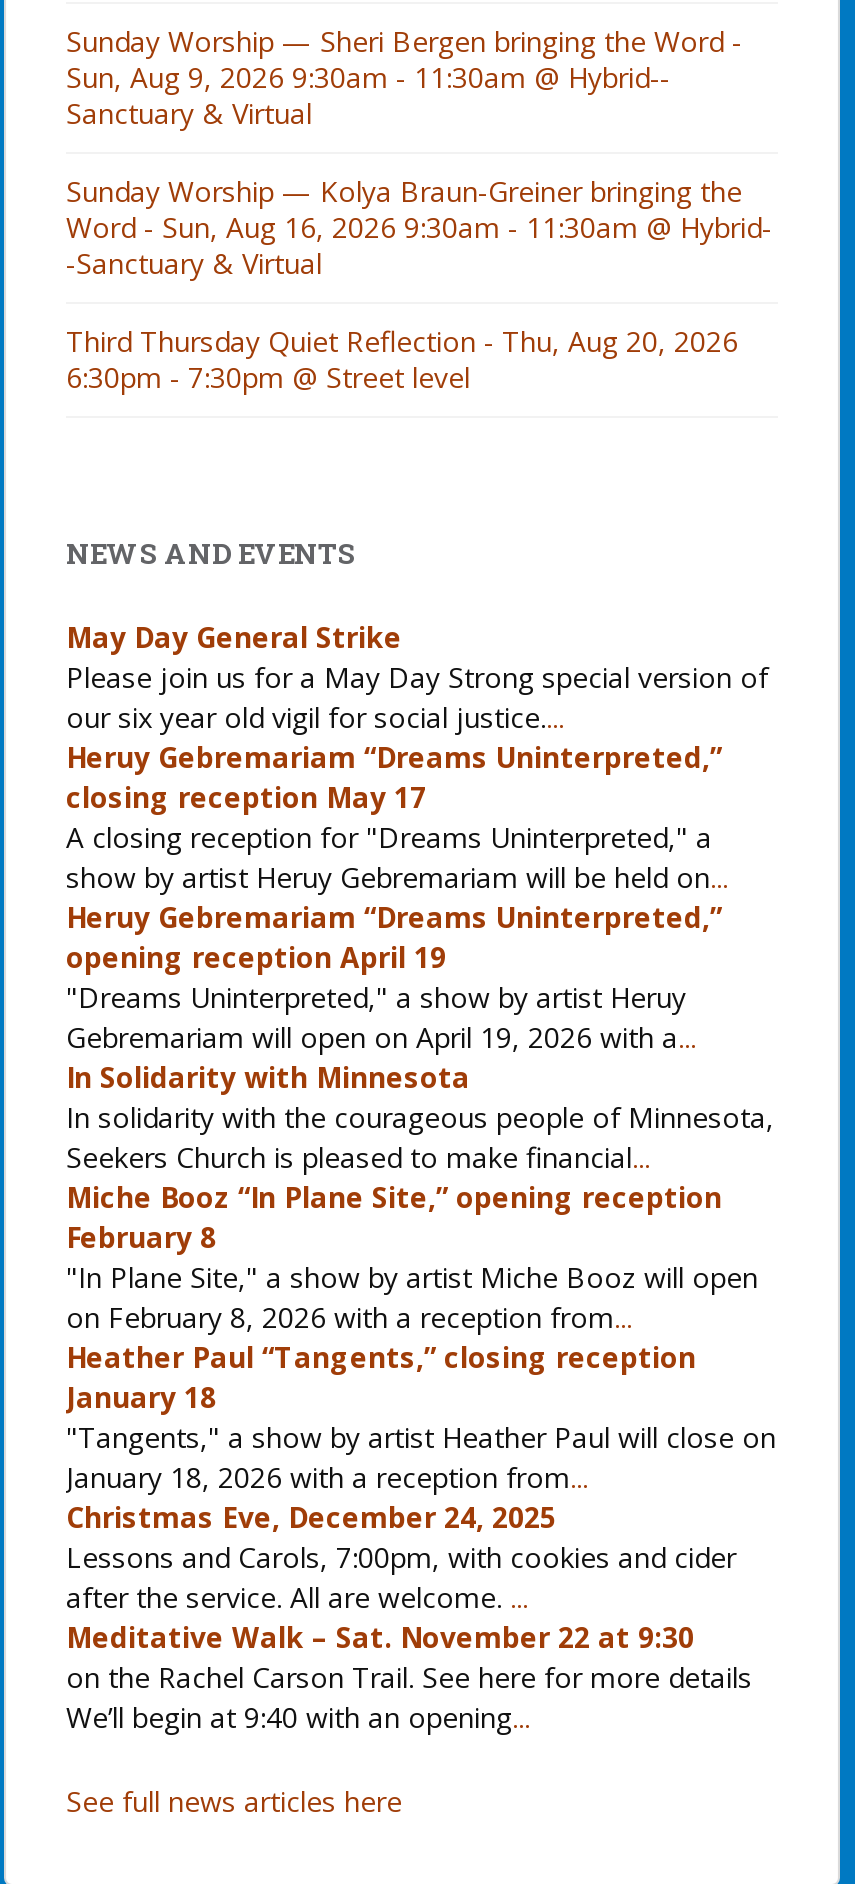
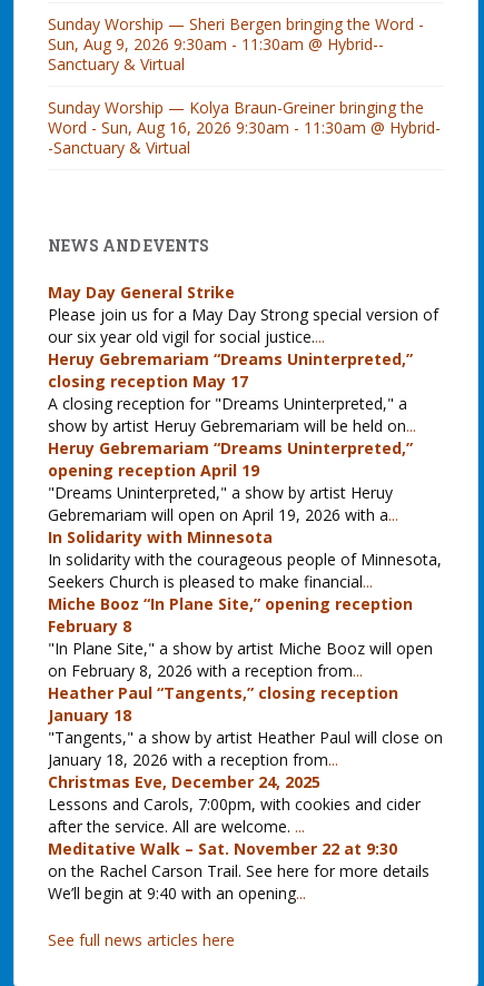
- Third Thursday Quiet Reflection - Thu, Aug 20, 2026
- 6:30pm - 7:30pm @ Street level
